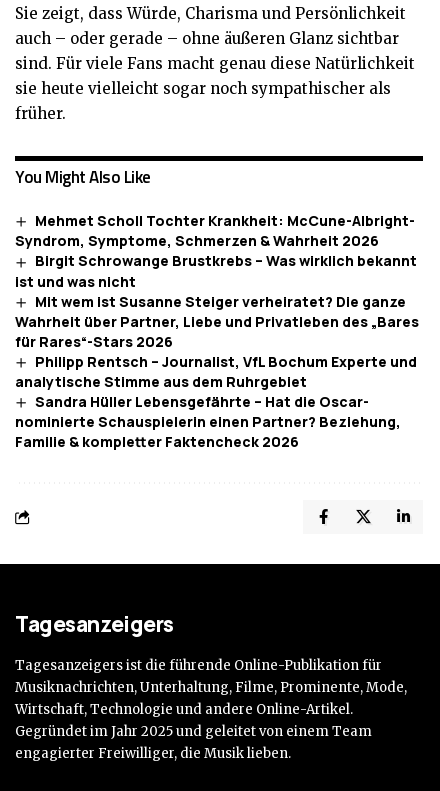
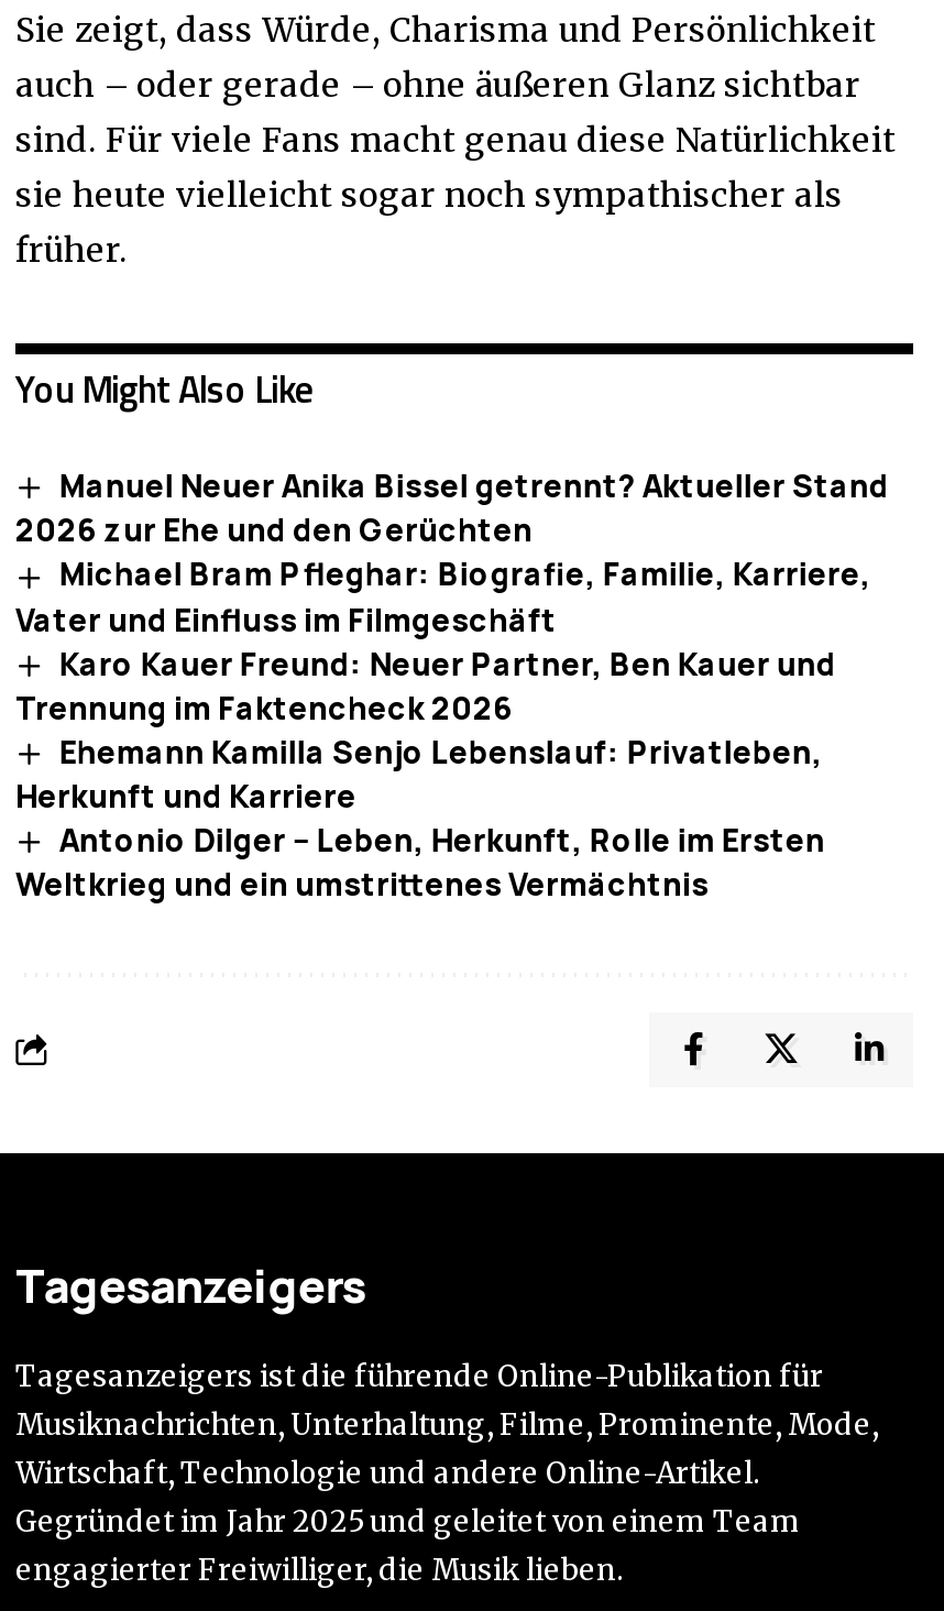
- Mehmet Scholl Tochter Krankheit: McCune-Albright-
- Syndrom, Symptome, Schmerzen & Wahrheit 2026
- Birgit Schrowange Brustkrebs – Was wirklich bekannt
- ist und was nicht
- Mit wem ist Susanne Steiger verheiratet? Die ganze
- Wahrheit über Partner, Liebe und Privatleben des „Bares
- für Rares“-Stars 2026
- Philipp Rentsch – Journalist, VfL Bochum Experte und
- analytische Stimme aus dem Ruhrgebiet
- Sandra Hüller Lebensgefährte – Hat die Oscar-
- nominierte Schauspielerin einen Partner? Beziehung,
- Familie & kompletter Faktencheck 2026
+ Manuel Neuer Anika Bissel getrennt? Aktueller Stand
+ 2026 zur Ehe und den Gerüchten
+ Michael Bram Pfleghar: Biografie, Familie, Karriere,
+ Vater und Einfluss im Filmgeschäft
+ Karo Kauer Freund: Neuer Partner, Ben Kauer und
+ Trennung im Faktencheck 2026
+ Ehemann Kamilla Senjo Lebenslauf: Privatleben,
+ Herkunft und Karriere
+ Antonio Dilger – Leben, Herkunft, Rolle im Ersten
+ Weltkrieg und ein umstrittenes Vermächtnis
